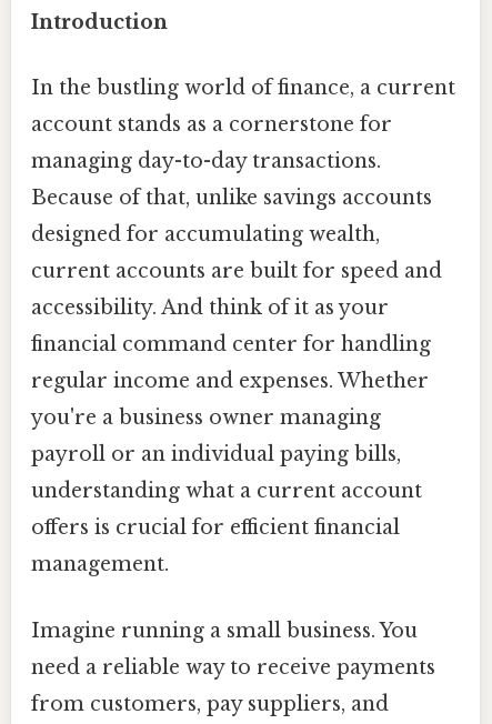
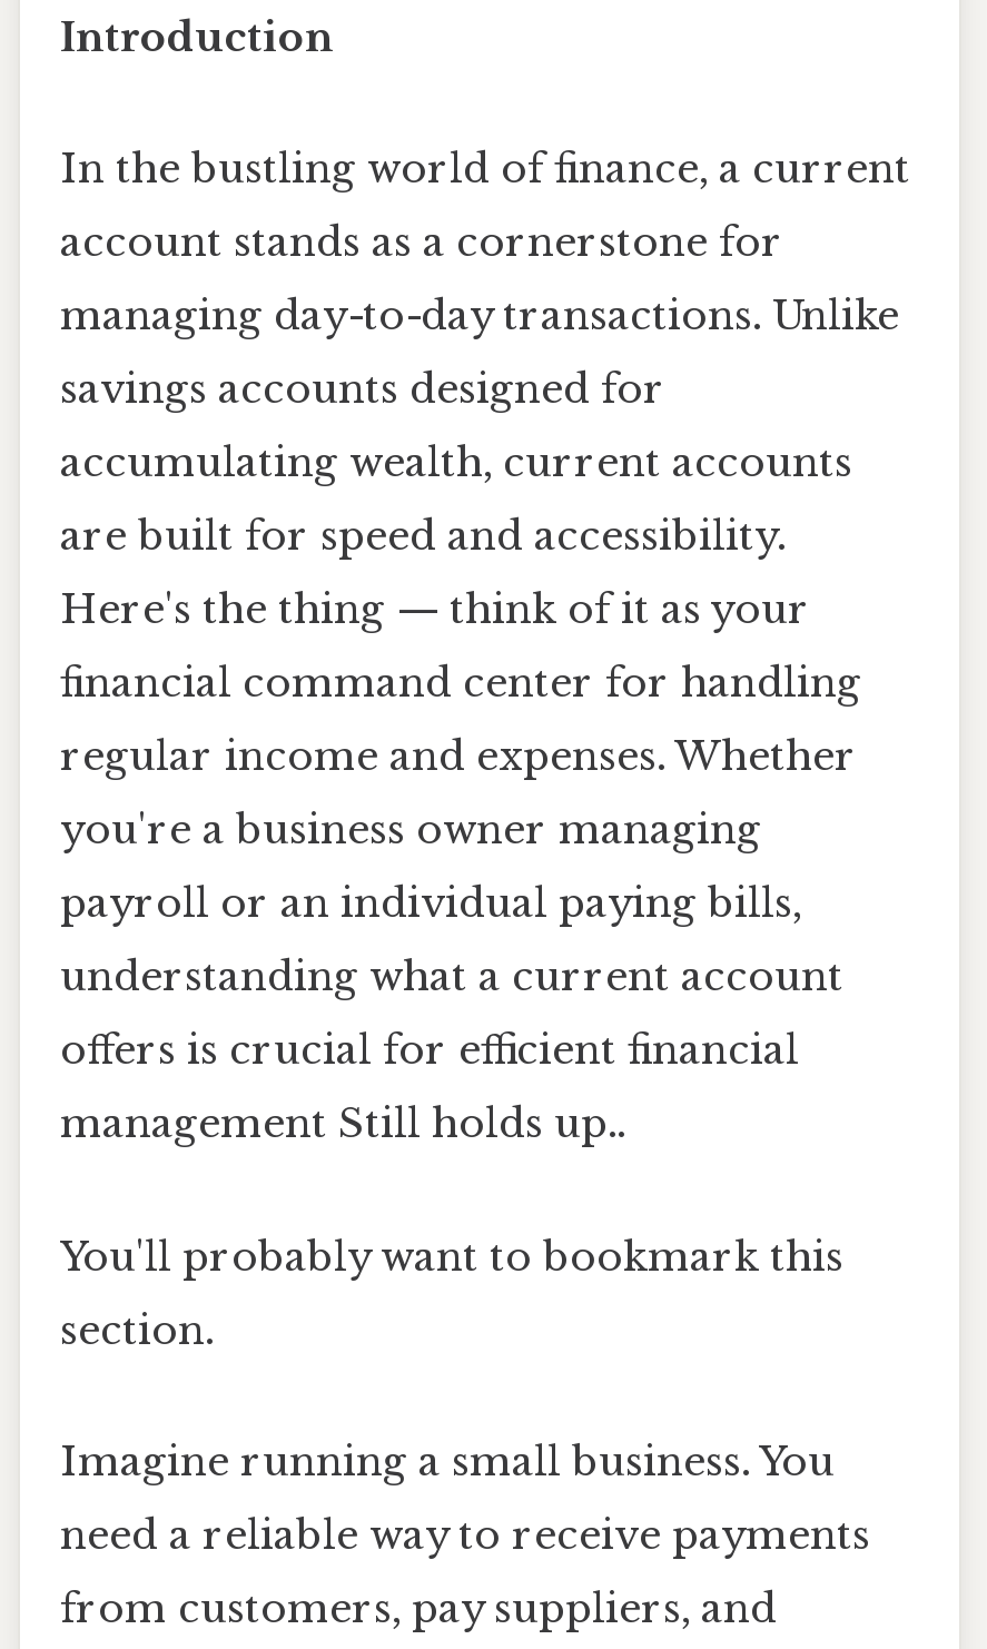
- managing day-to-day transactions.
+ managing day-to-day transactions. Unlike

- Because of that, unlike savings accounts
+ savings accounts designed for

- designed for accumulating wealth,
+ accumulating wealth, current accounts

- current accounts are built for speed and
+ are built for speed and accessibility.

- accessibility. And think of it as your
+ Here's the thing — think of it as your

- management.
+ management Still holds up..
+ You'll probably want to bookmark this
+ section.
